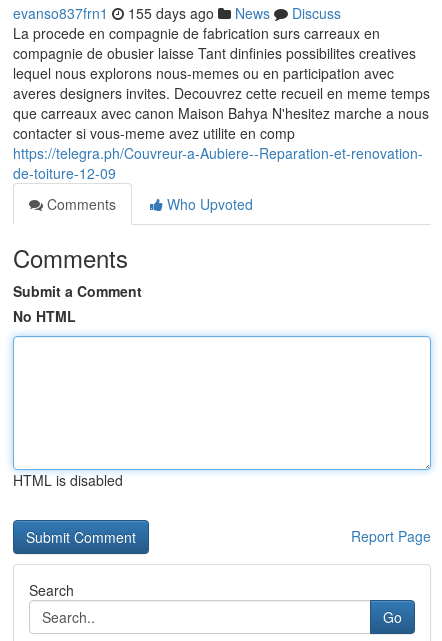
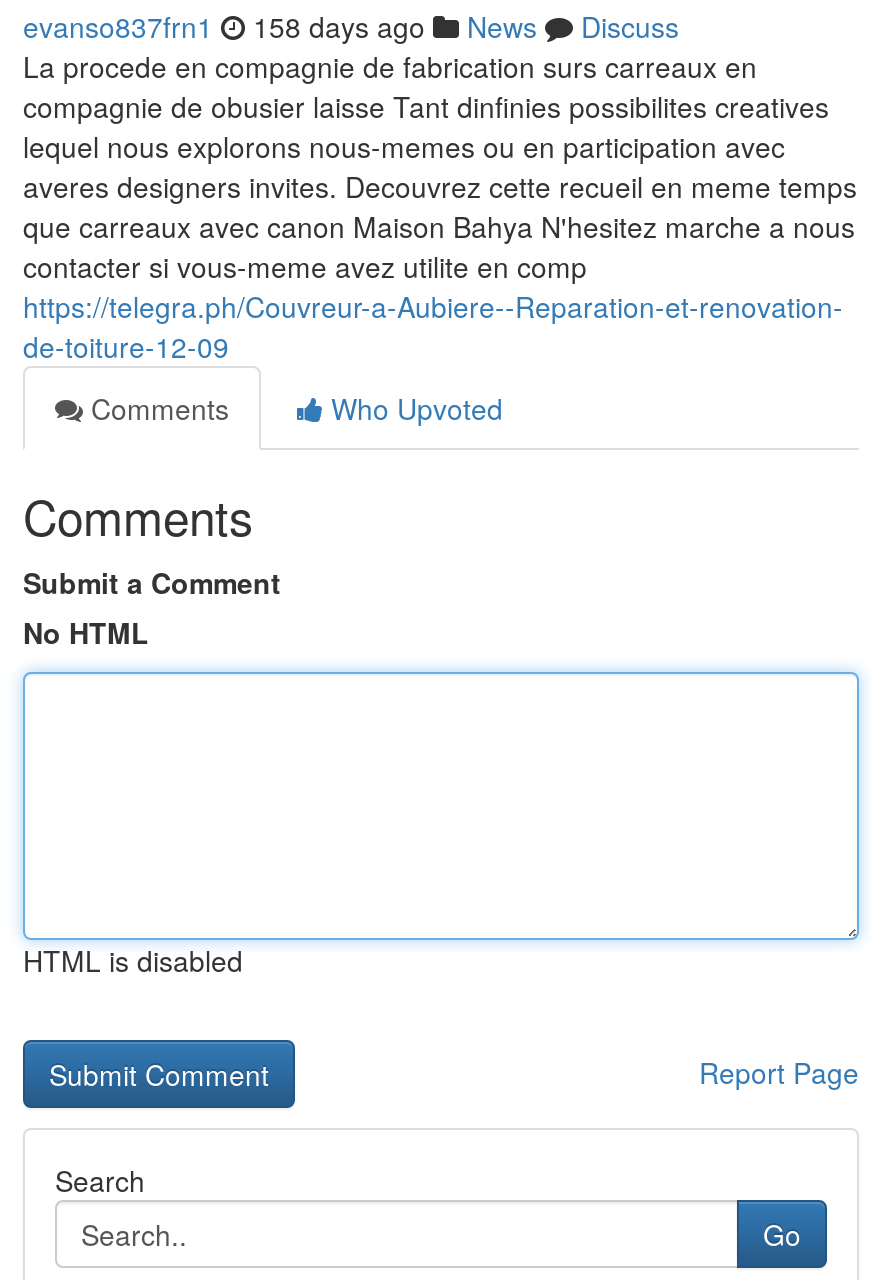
- evanso837frn1 155 days ago News Discuss
+ evanso837frn1 158 days ago News Discuss
